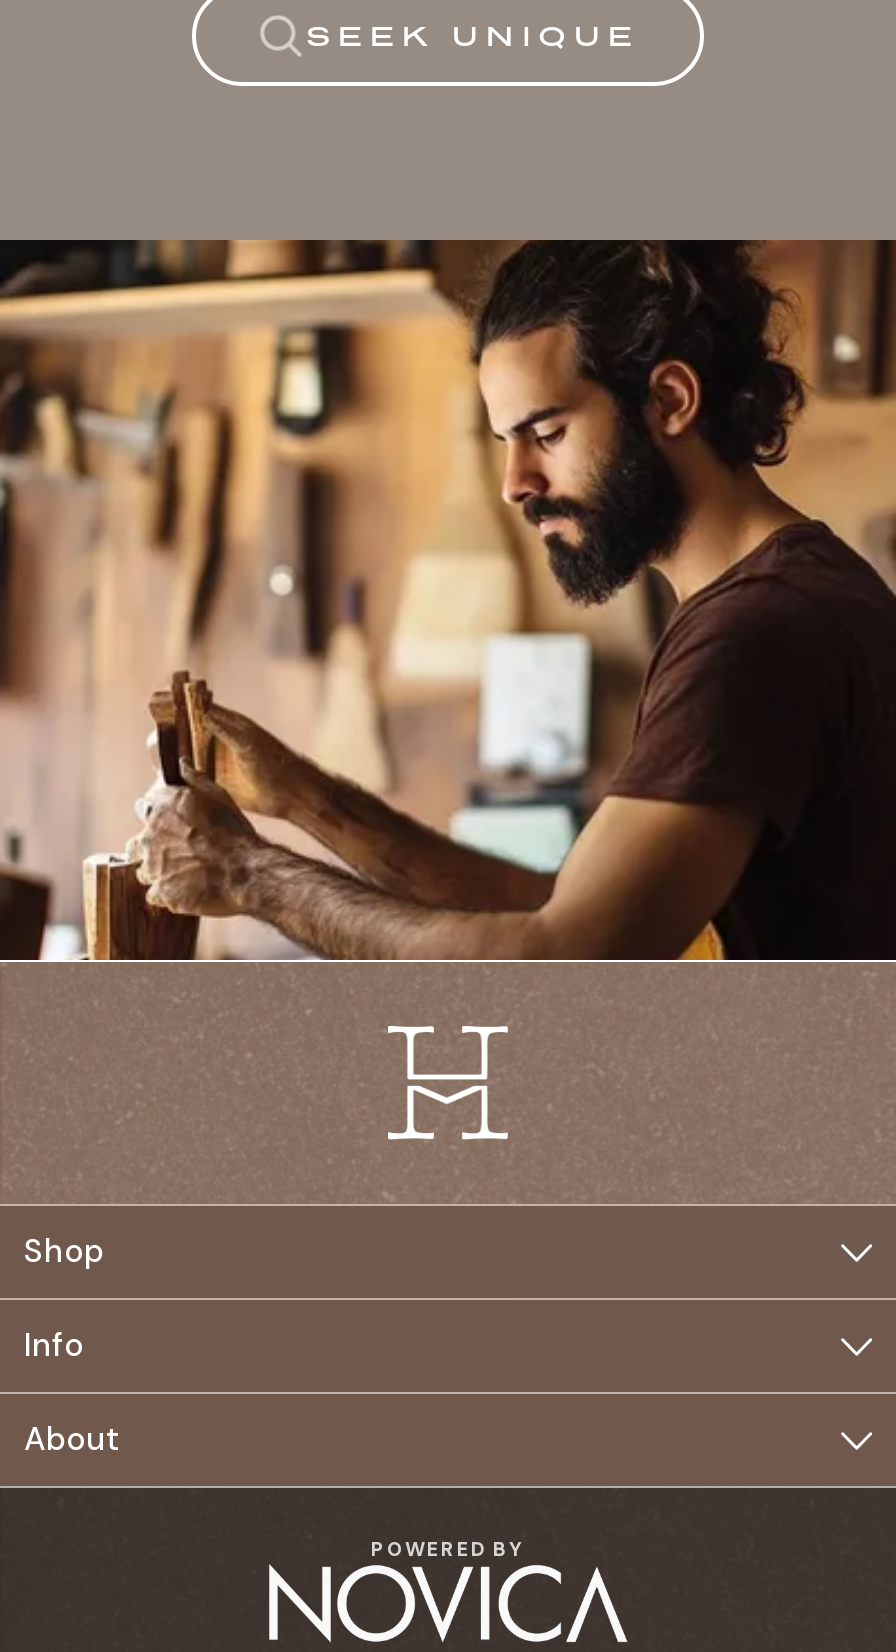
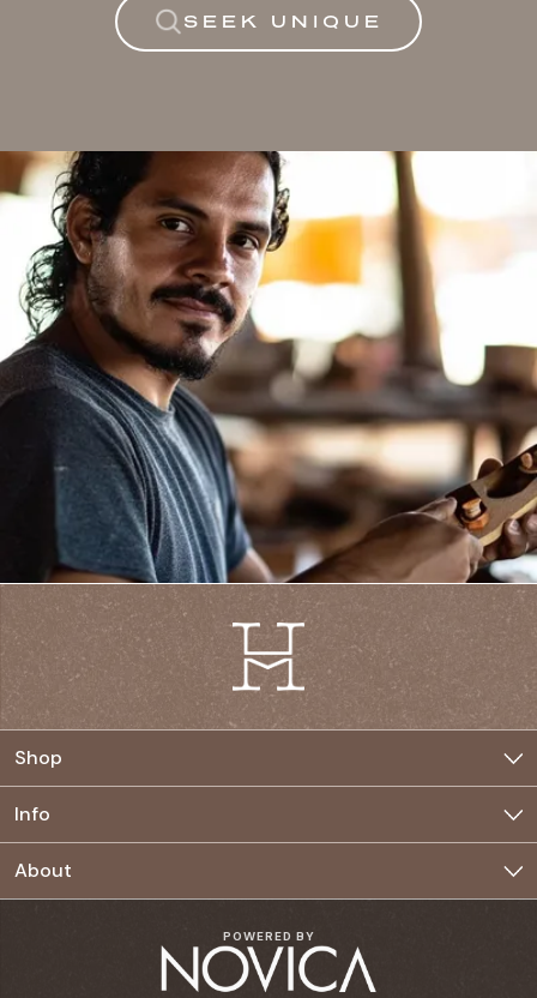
- [image]
+ [image]
